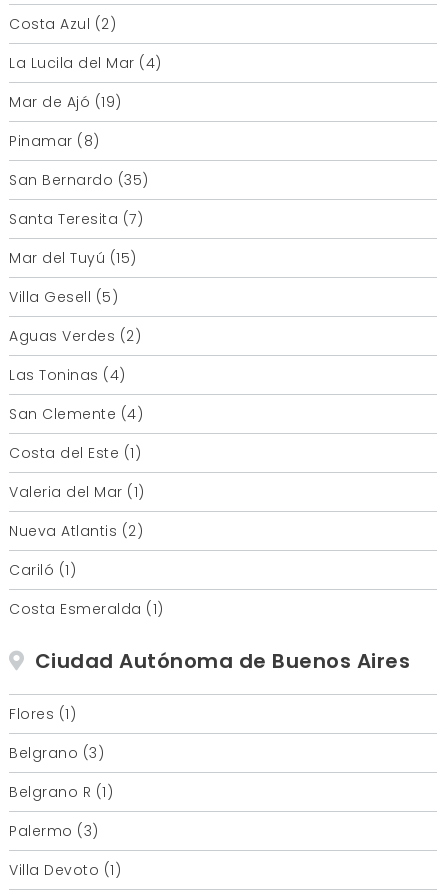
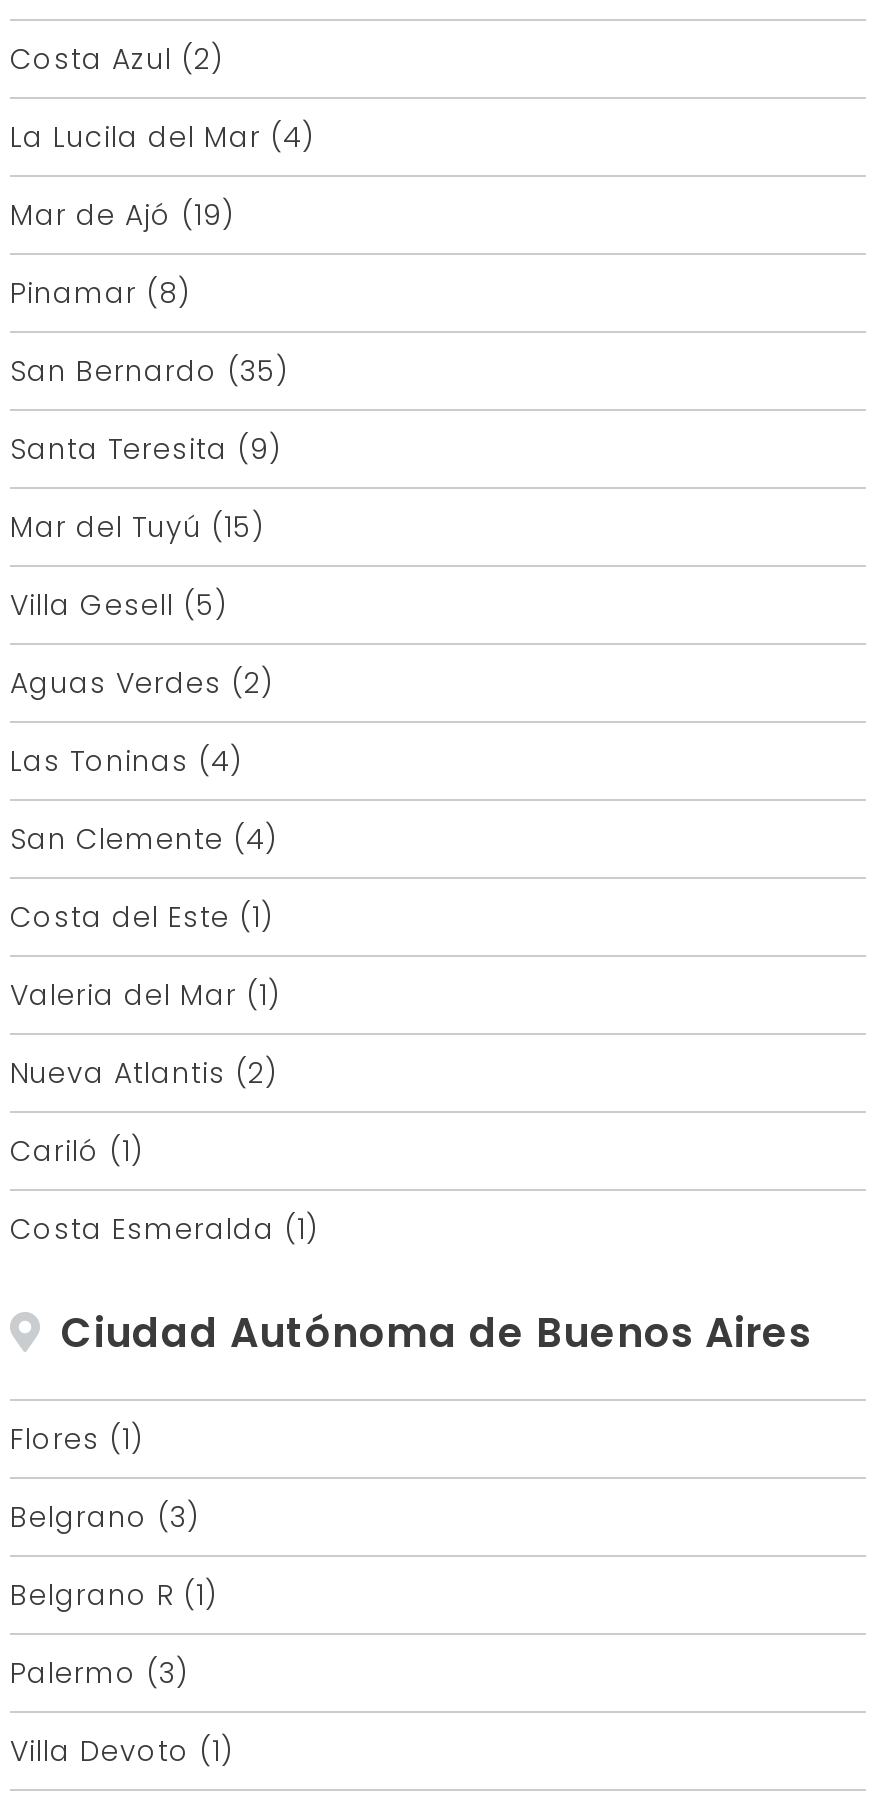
- Santa Teresita (7)
+ Santa Teresita (9)
